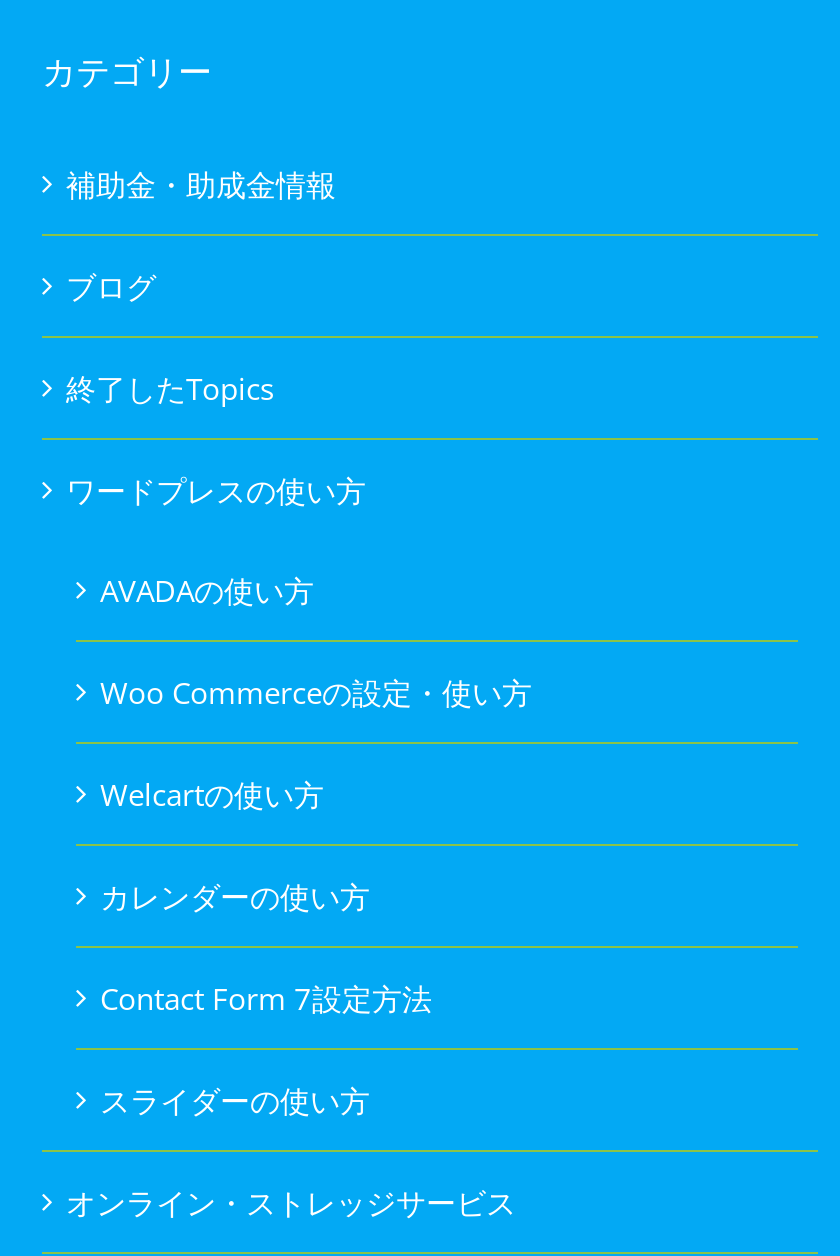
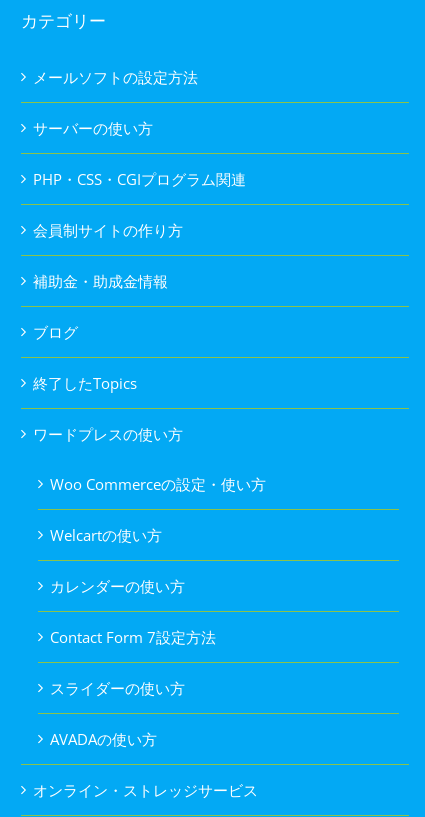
+ メールソフトの設定方法
+ サーバーの使い方
+ PHP・CSS・CGIプログラム関連
+ 会員制サイトの作り方

moved down: AVADAの使い方
